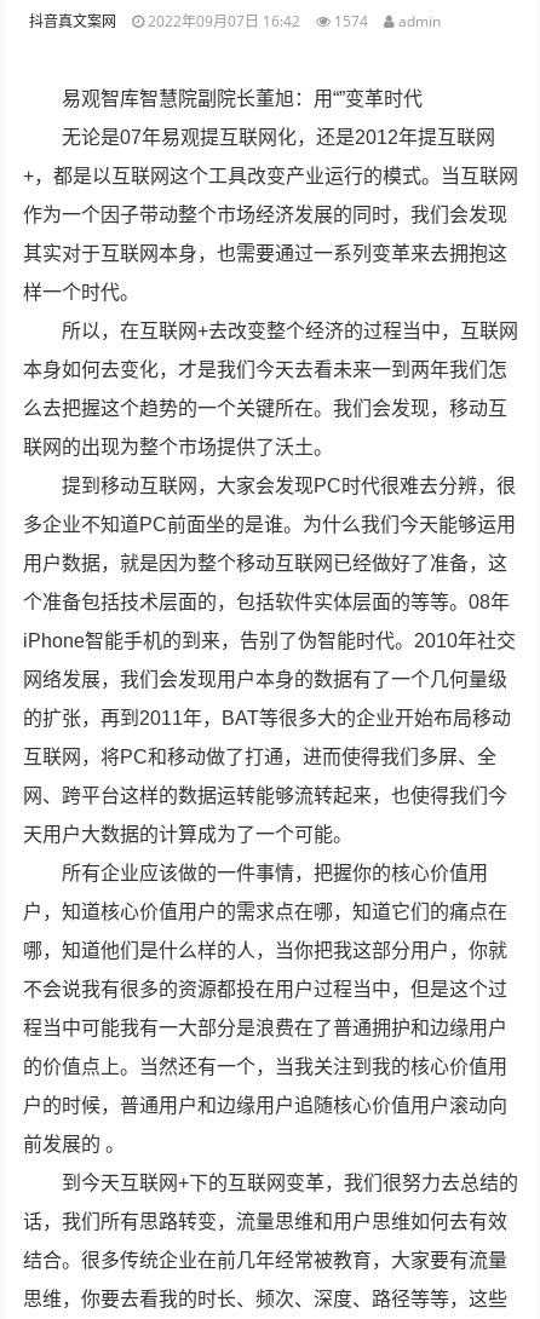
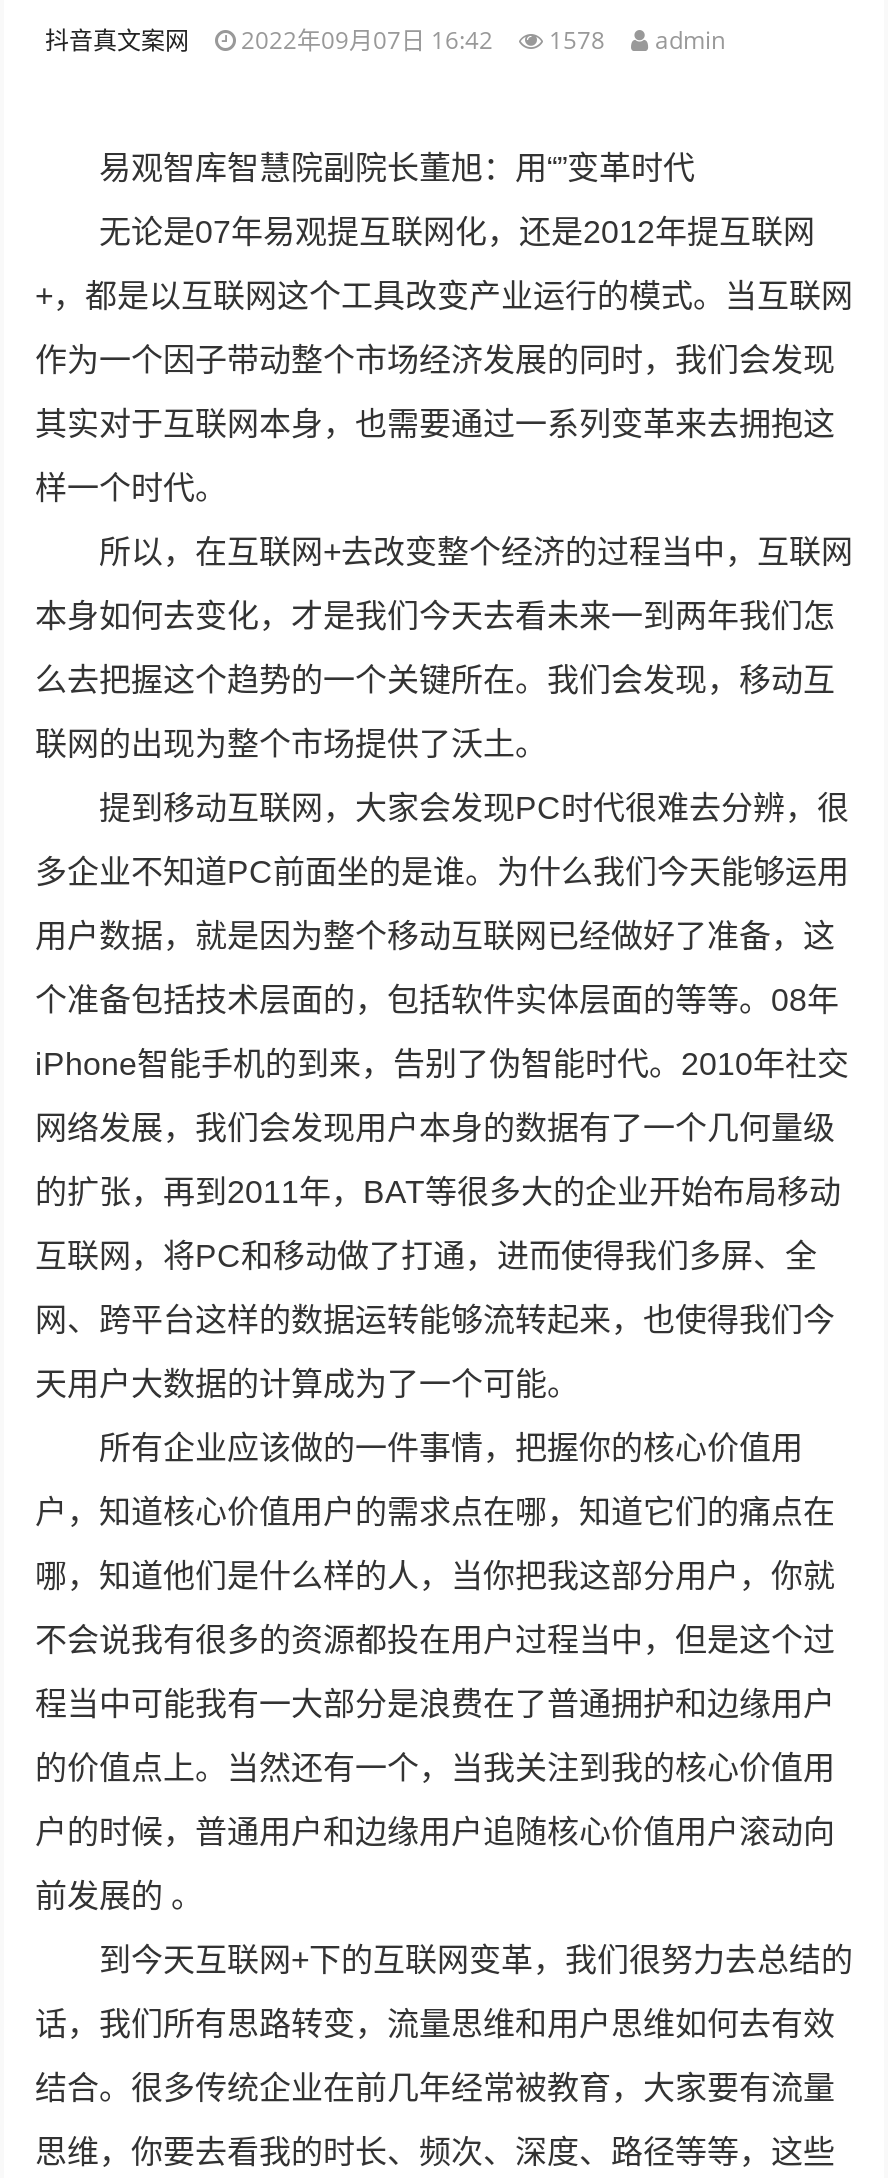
- 抖音真文案网 2022年09月07日 16:42 1574 admin
+ 抖音真文案网 2022年09月07日 16:42 1578 admin
